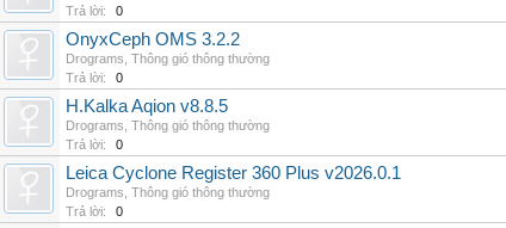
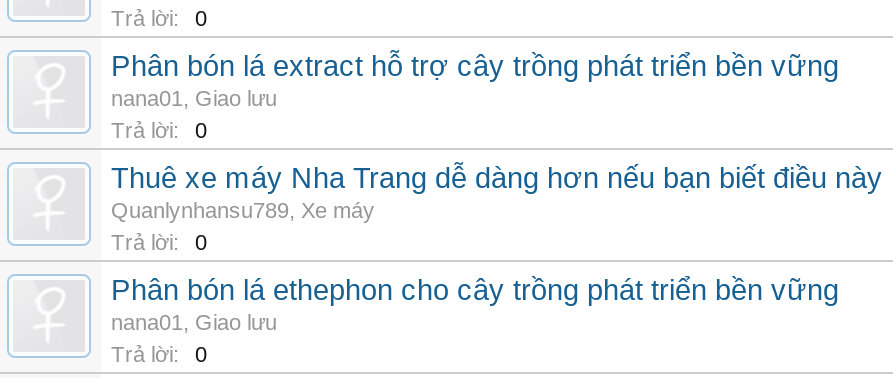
- OnyxCeph OMS 3.2.2
- Drograms, Thông gió thông thường
+ Phân bón lá extract hỗ trợ cây trồng phát triển bền vững
+ nana01, Giao lưu

- H.Kalka Aqion v8.8.5
- Drograms, Thông gió thông thường
+ Thuê xe máy Nha Trang dễ dàng hơn nếu bạn biết điều này
+ Quanlynhansu789, Xe máy

- Leica Cyclone Register 360 Plus v2026.0.1
- Drograms, Thông gió thông thường
+ Phân bón lá ethephon cho cây trồng phát triển bền vững
+ nana01, Giao lưu
